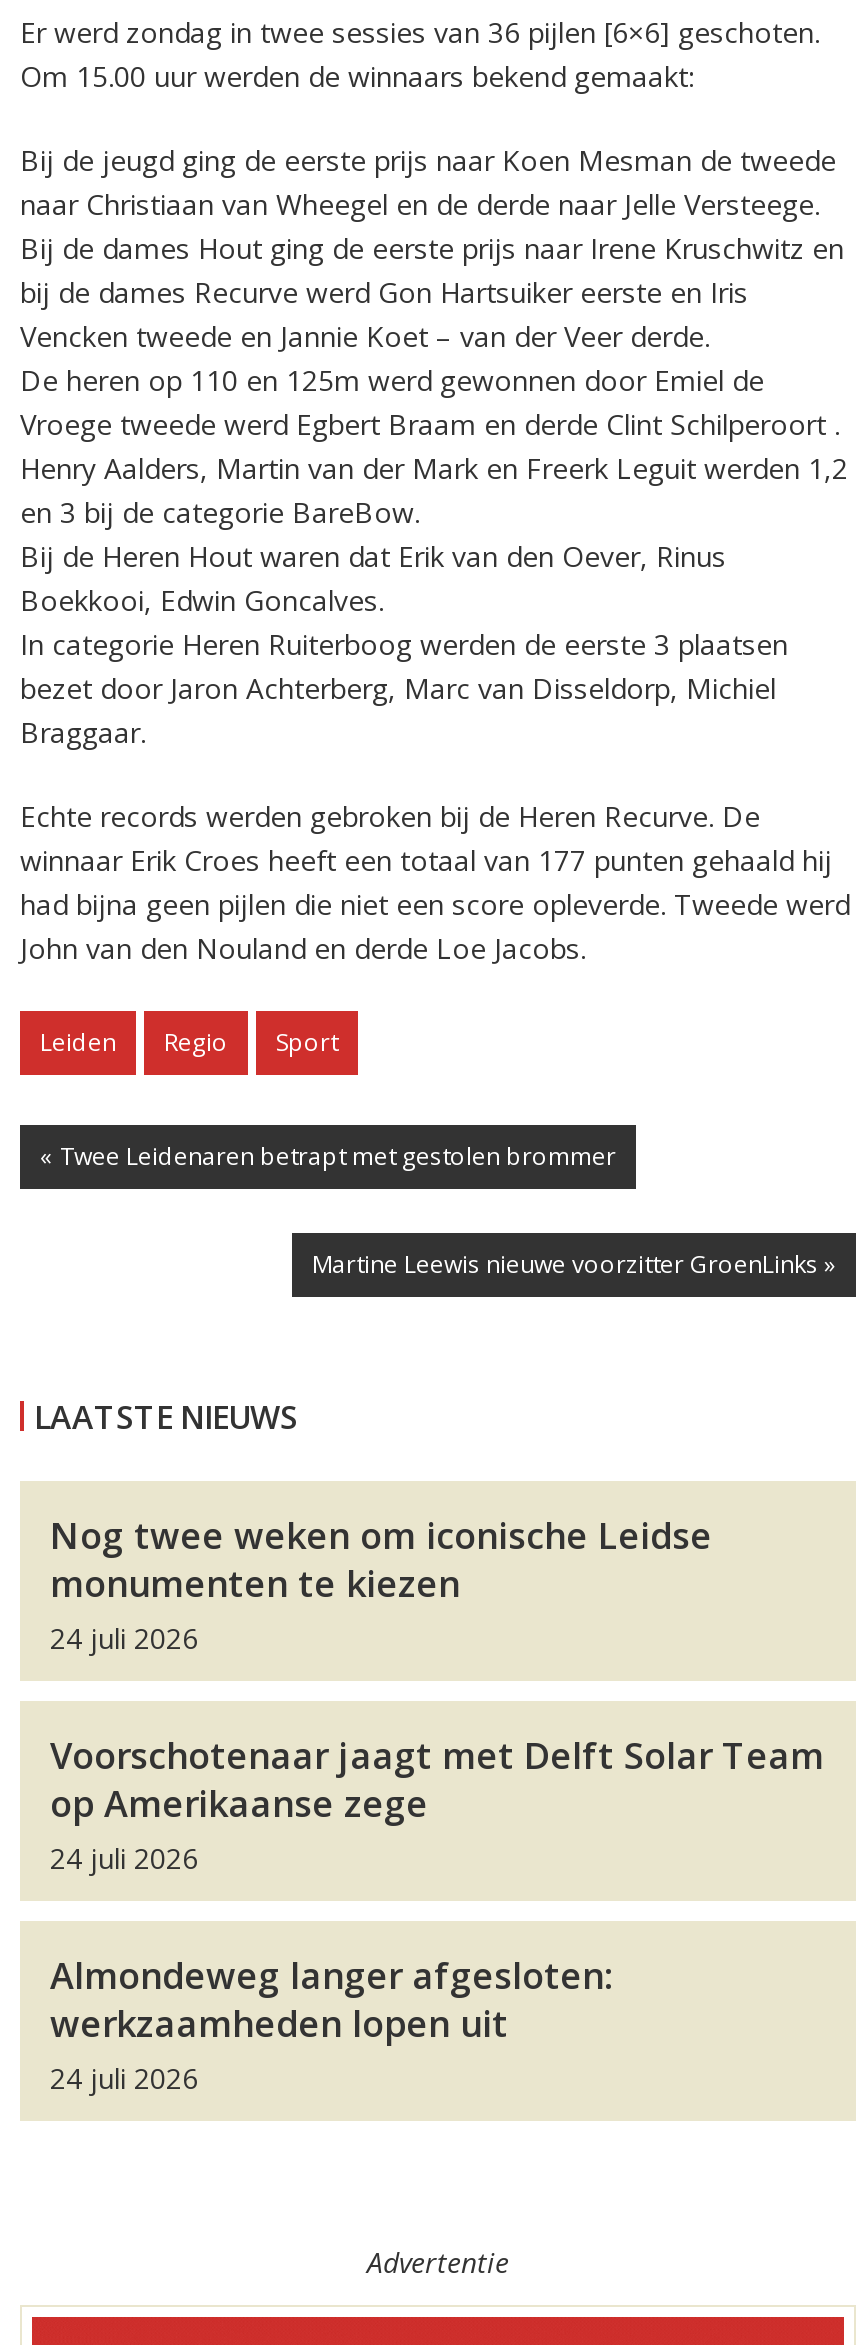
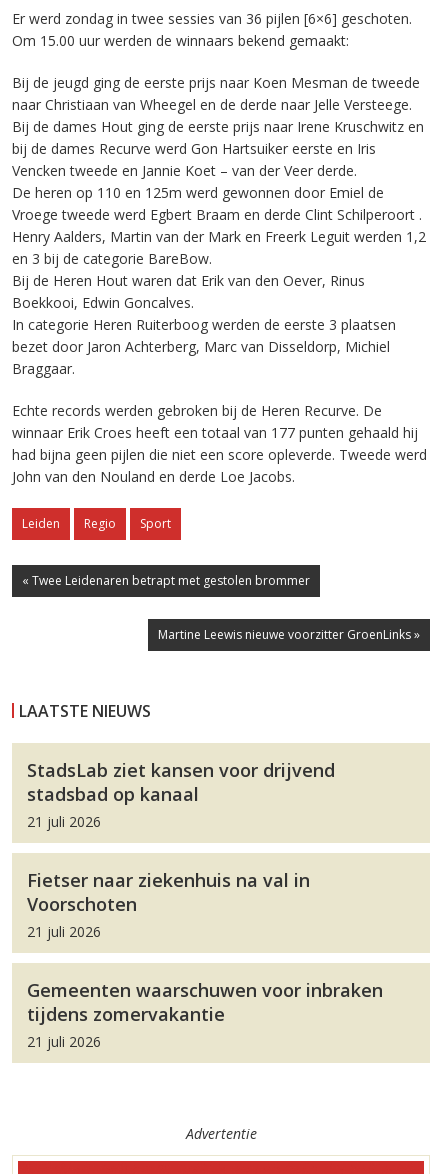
- Nog twee weken om iconische Leidse
- monumenten te kiezen
- 24 juli 2026
+ StadsLab ziet kansen voor drijvend
+ stadsbad op kanaal
+ 21 juli 2026

- Voorschotenaar jaagt met Delft Solar Team
- op Amerikaanse zege
- 24 juli 2026
+ Fietser naar ziekenhuis na val in
+ Voorschoten
+ 21 juli 2026

- Almondeweg langer afgesloten:
- werkzaamheden lopen uit
- 24 juli 2026
+ Gemeenten waarschuwen voor inbraken
+ tijdens zomervakantie
+ 21 juli 2026
